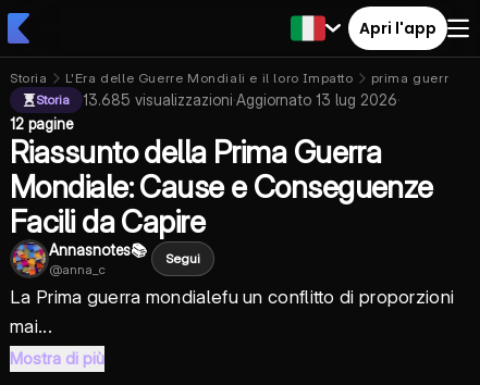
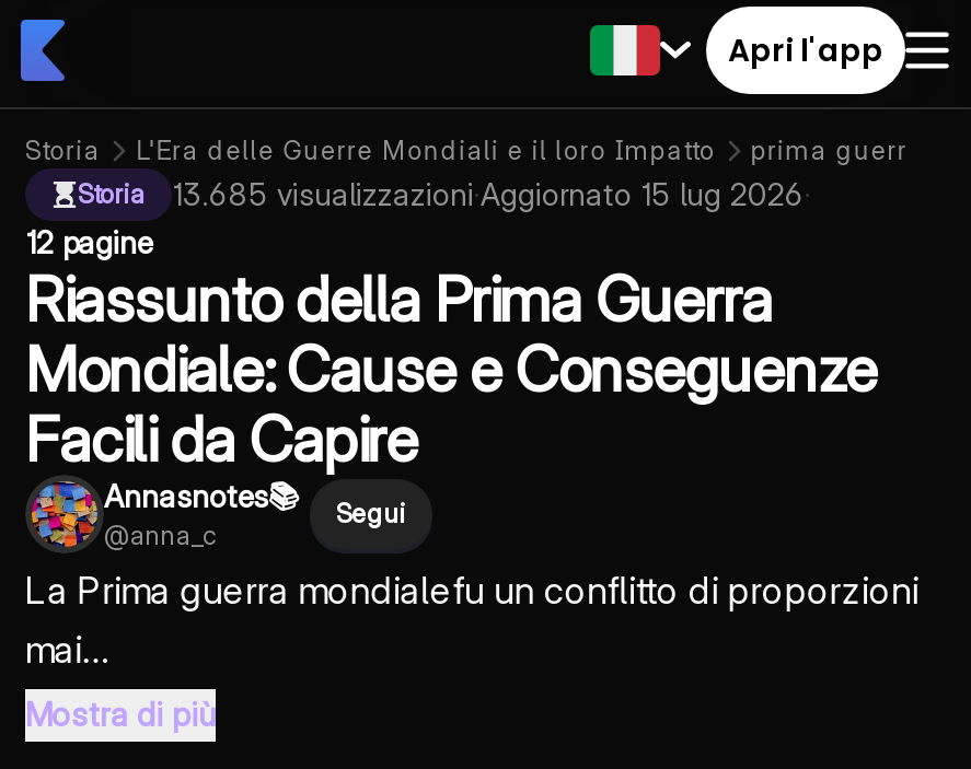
- 13.685 visualizzazioni·Aggiornato 13 lug 2026 ·
+ 13.685 visualizzazioni·Aggiornato 15 lug 2026 ·
